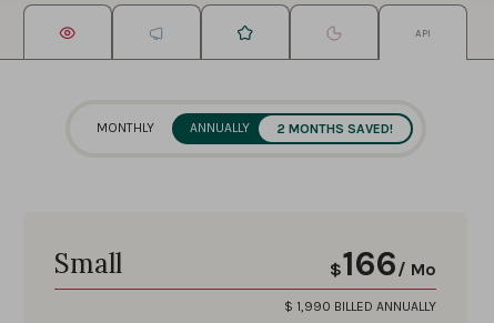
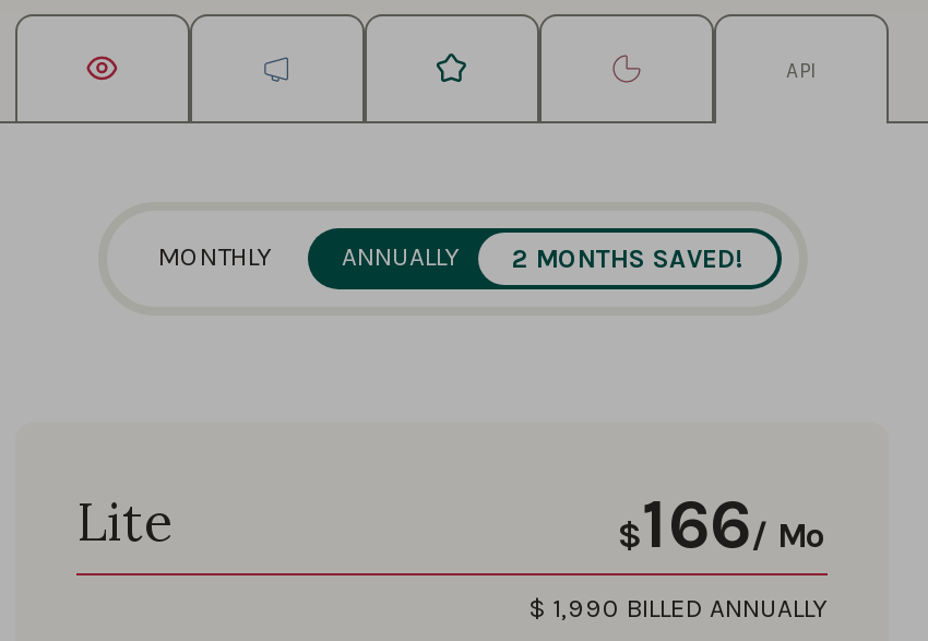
- Small
+ Lite
